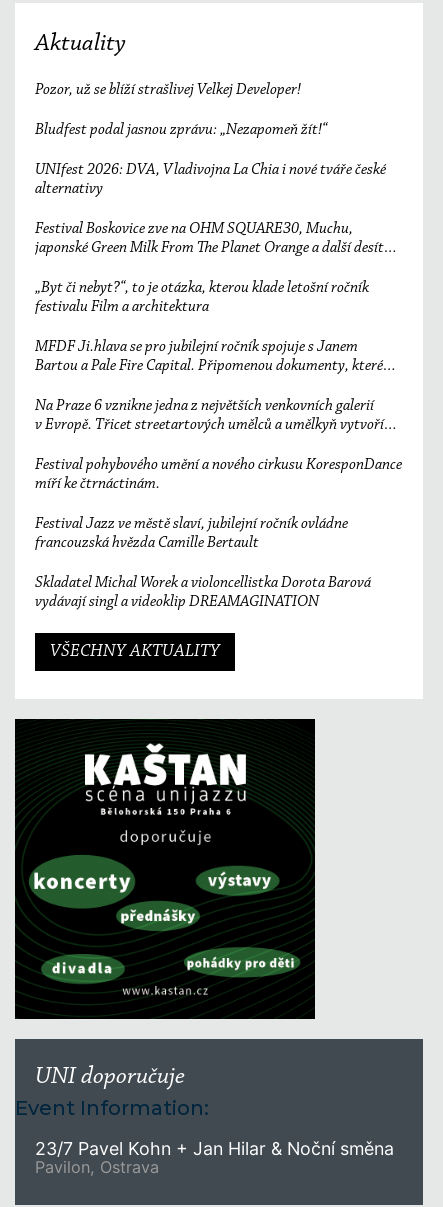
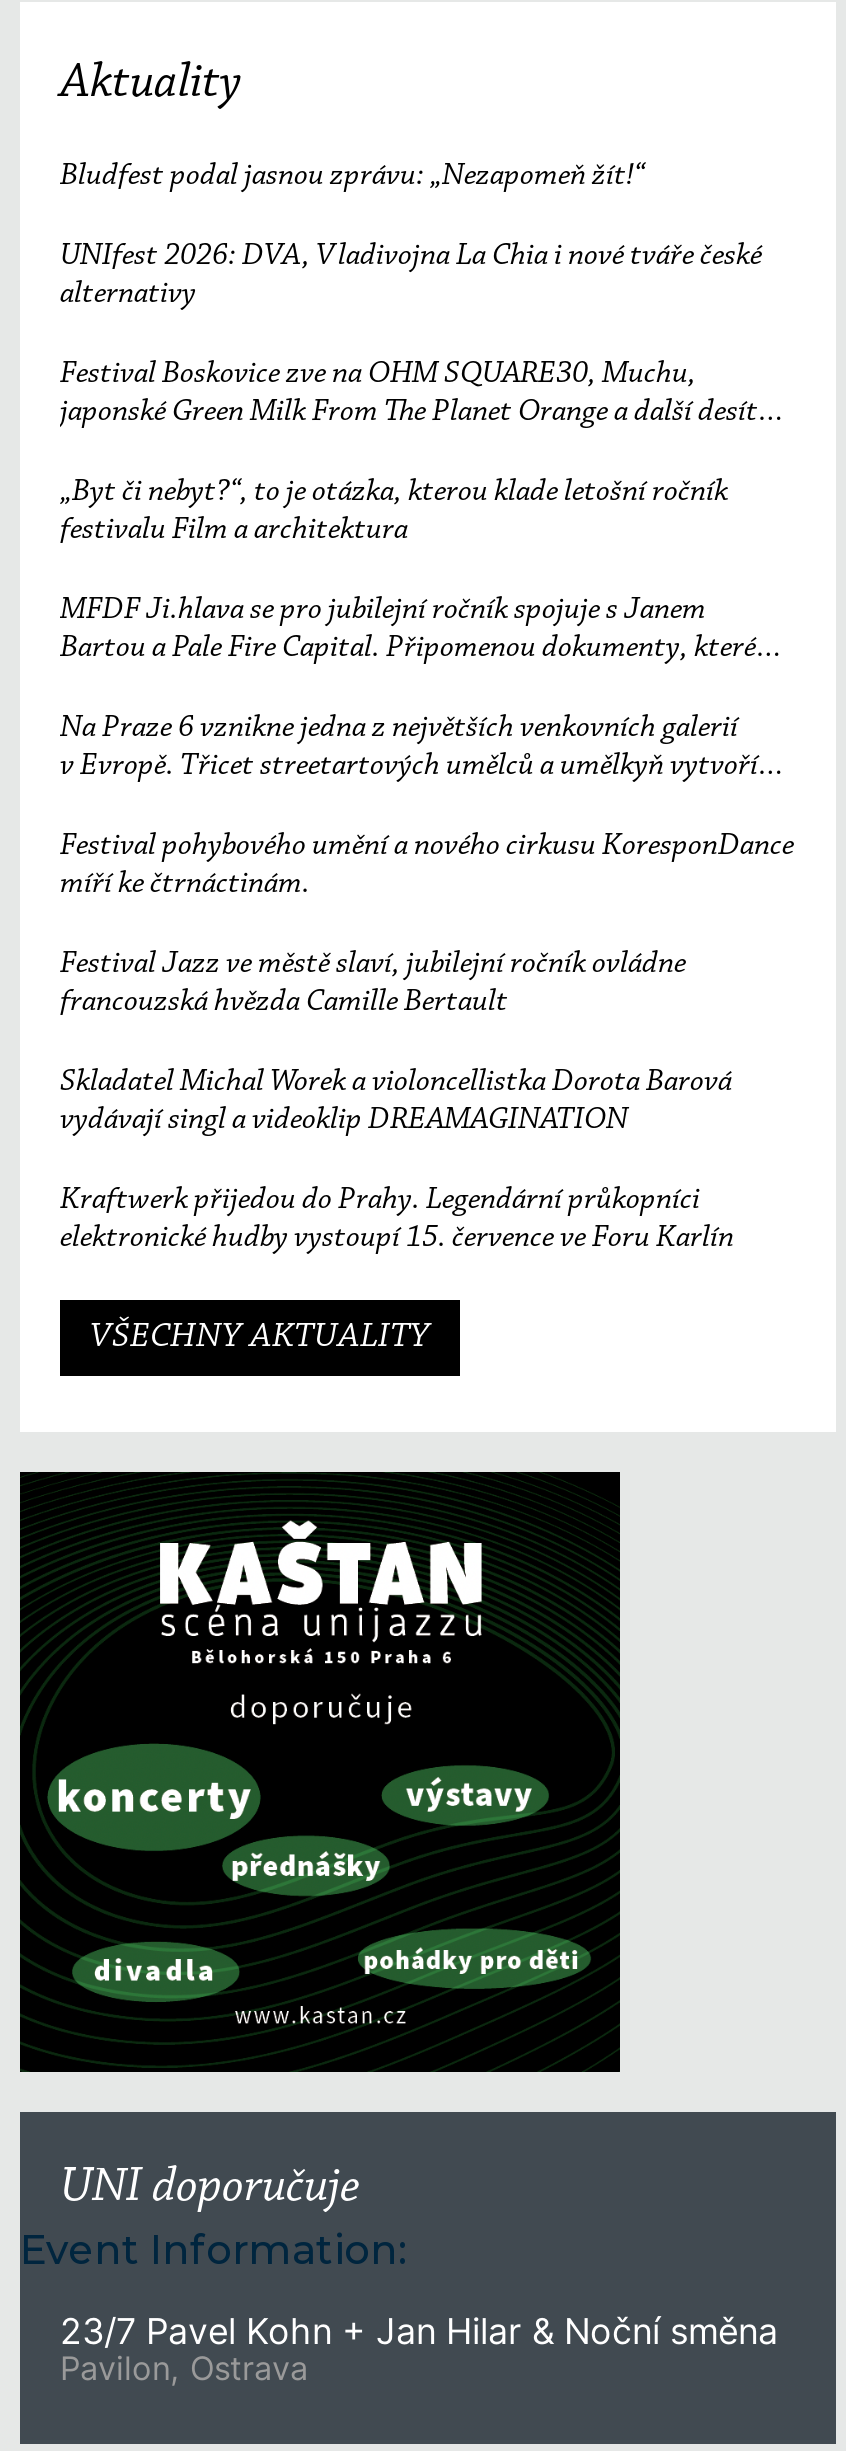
- Pozor, už se blíží strašlivej Velkej Developer!

moved up: Bludfest podal jasnou zprávu: „Nezapomeň žít!“ | UNIfest 2026: DVA, Vladivojna La Chia i nové tváře české | alternativy | ... | francouzská hvězda Camille Bertault | Skladatel Michal Worek a violoncellistka Dorota Barová

+ Kraftwerk přijedou do Prahy. Legendární průkopníci
+ elektronické hudby vystoupí 15. července ve Foru Karlín
